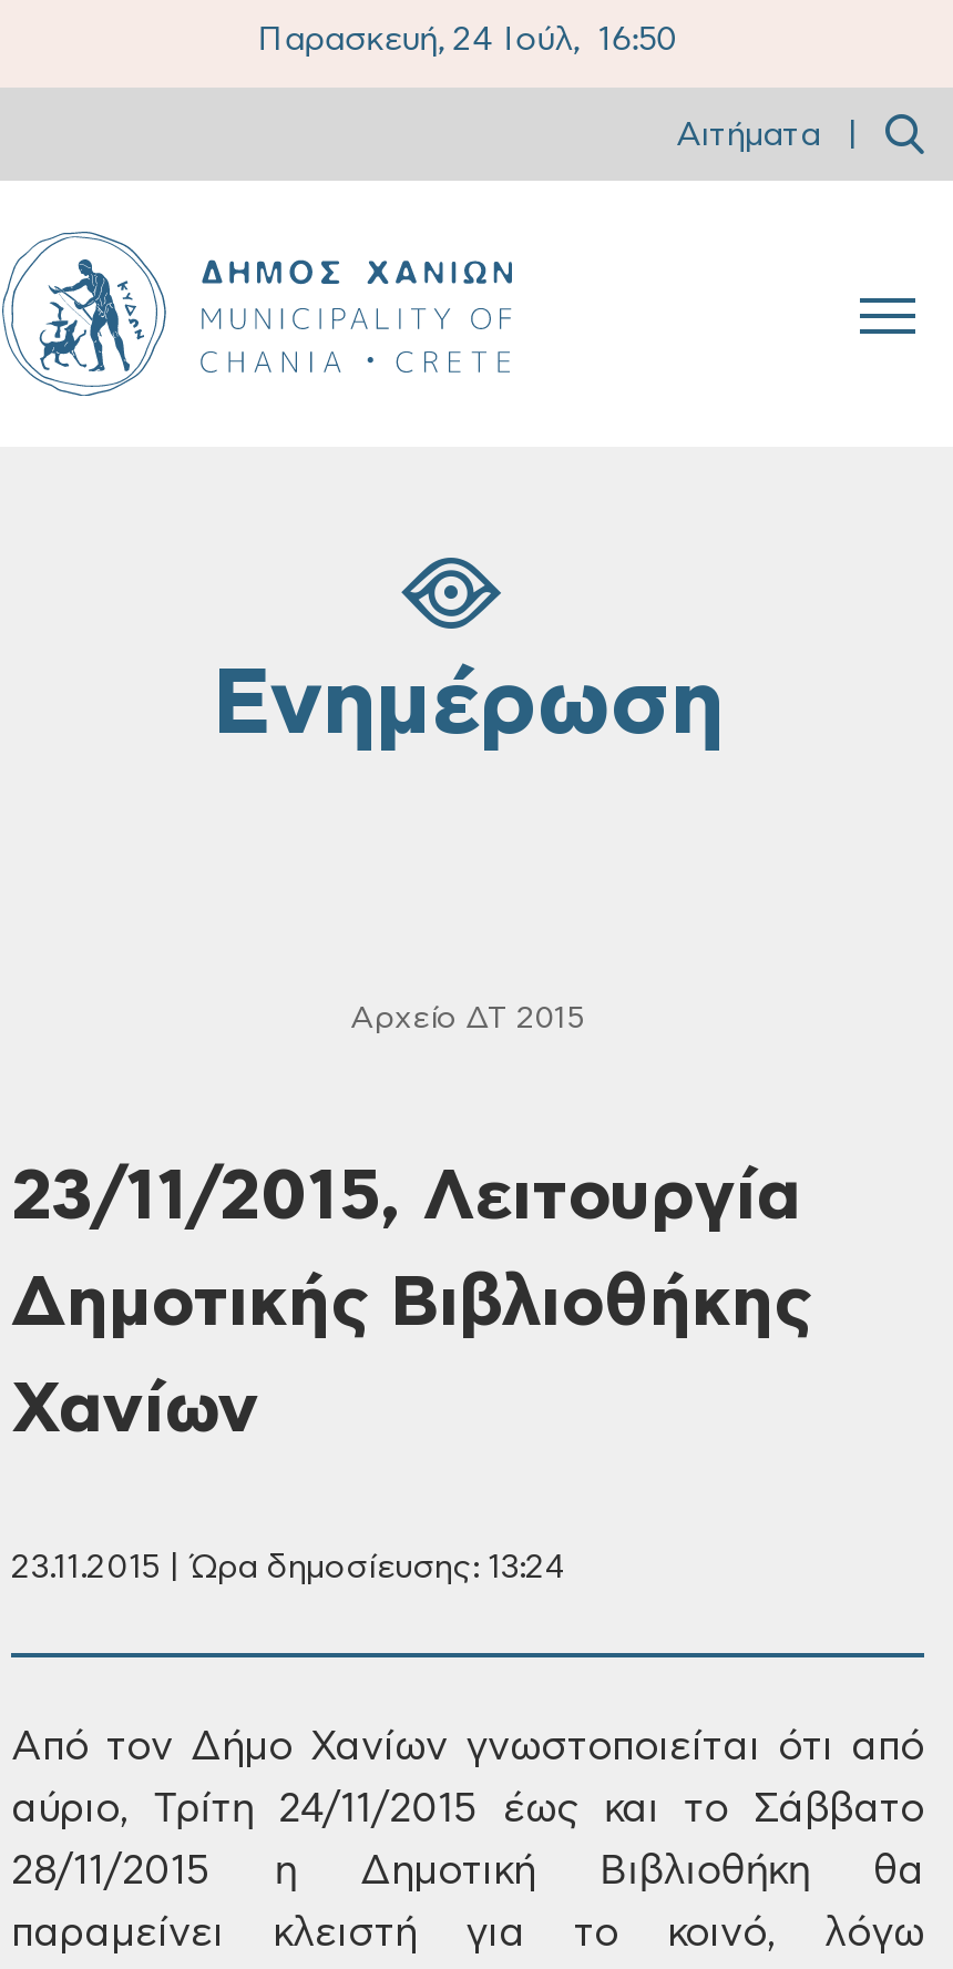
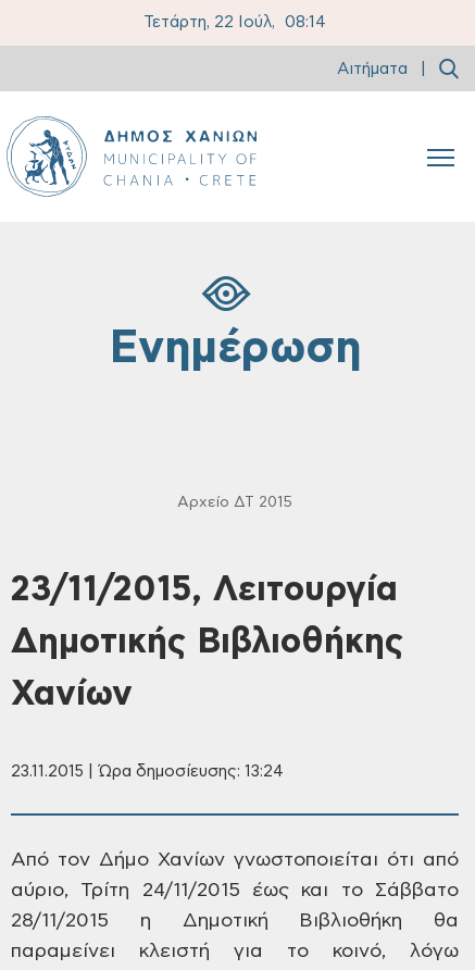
- Παρασκευή, 24 Ιούλ, 16:50
+ Τετάρτη, 22 Ιούλ, 08:14
